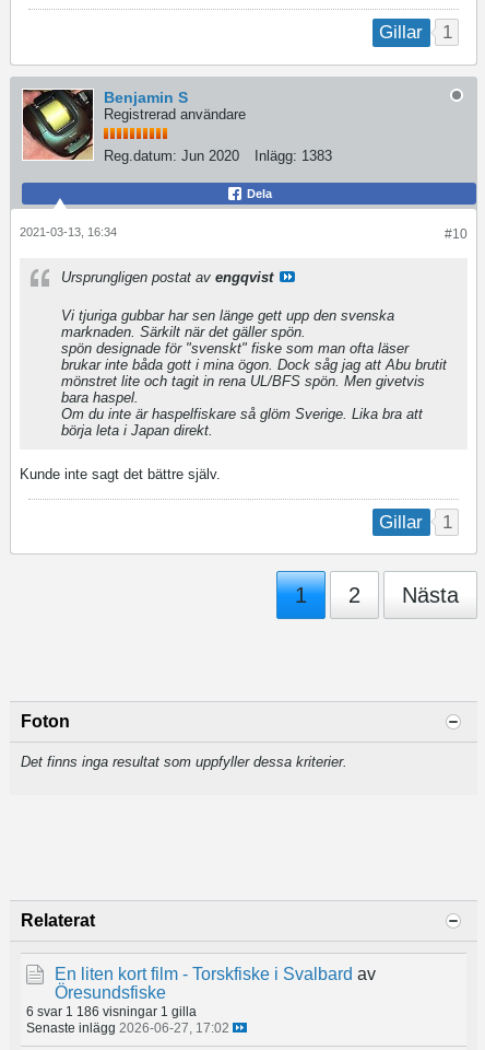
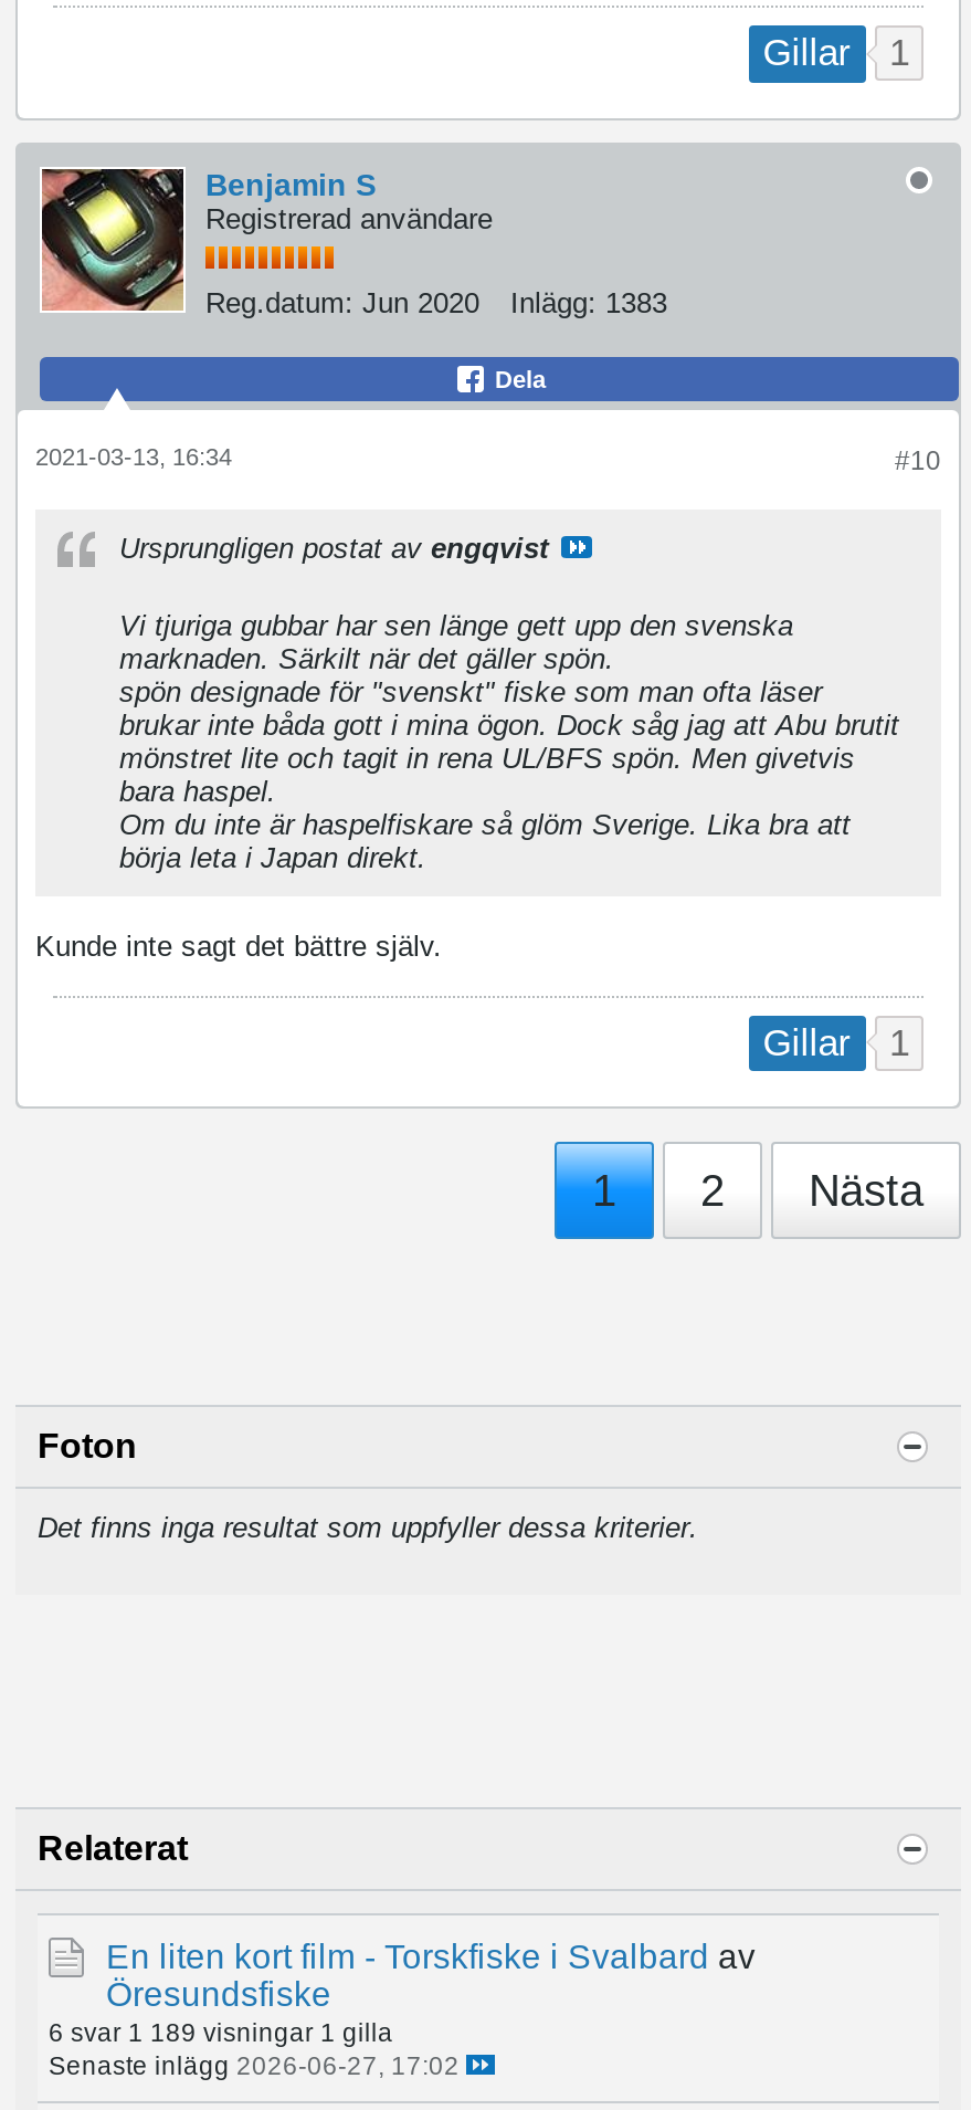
- 6 svar 1 186 visningar 1 gilla
+ 6 svar 1 189 visningar 1 gilla
